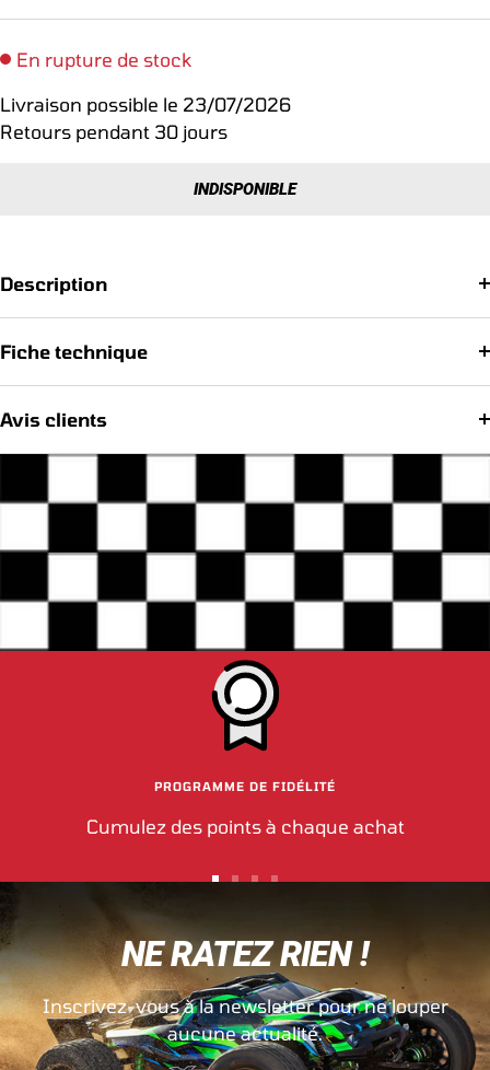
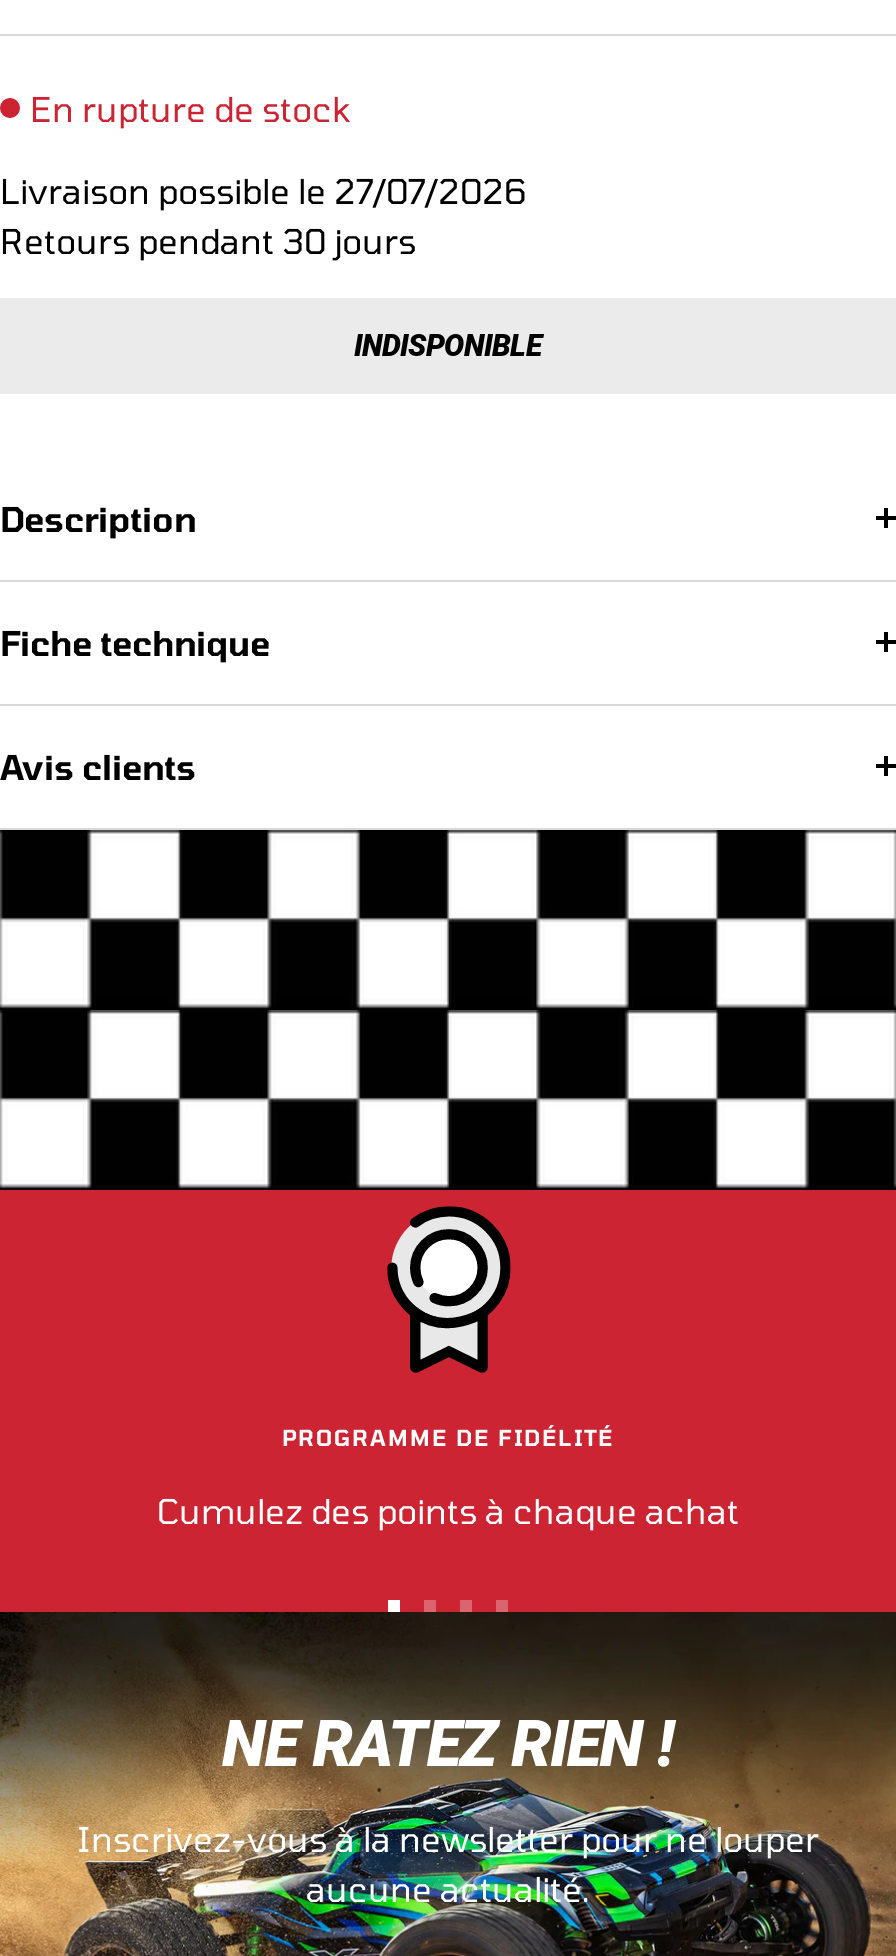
- Livraison possible le 23/07/2026
+ Livraison possible le 27/07/2026
